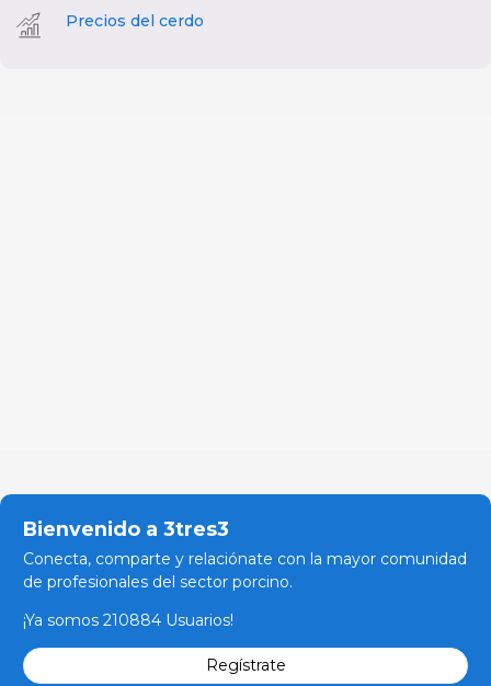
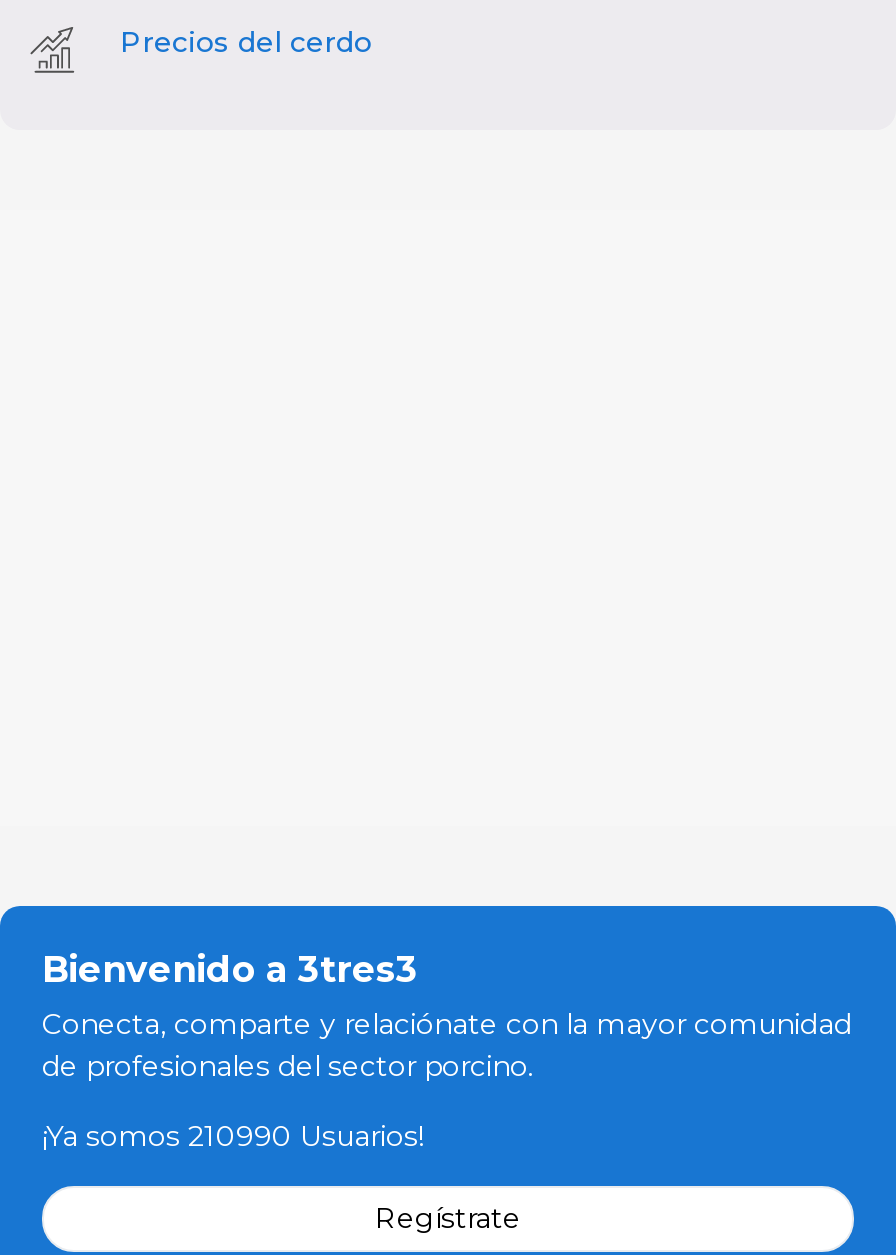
- ¡Ya somos 210884 Usuarios!
+ ¡Ya somos 210990 Usuarios!
